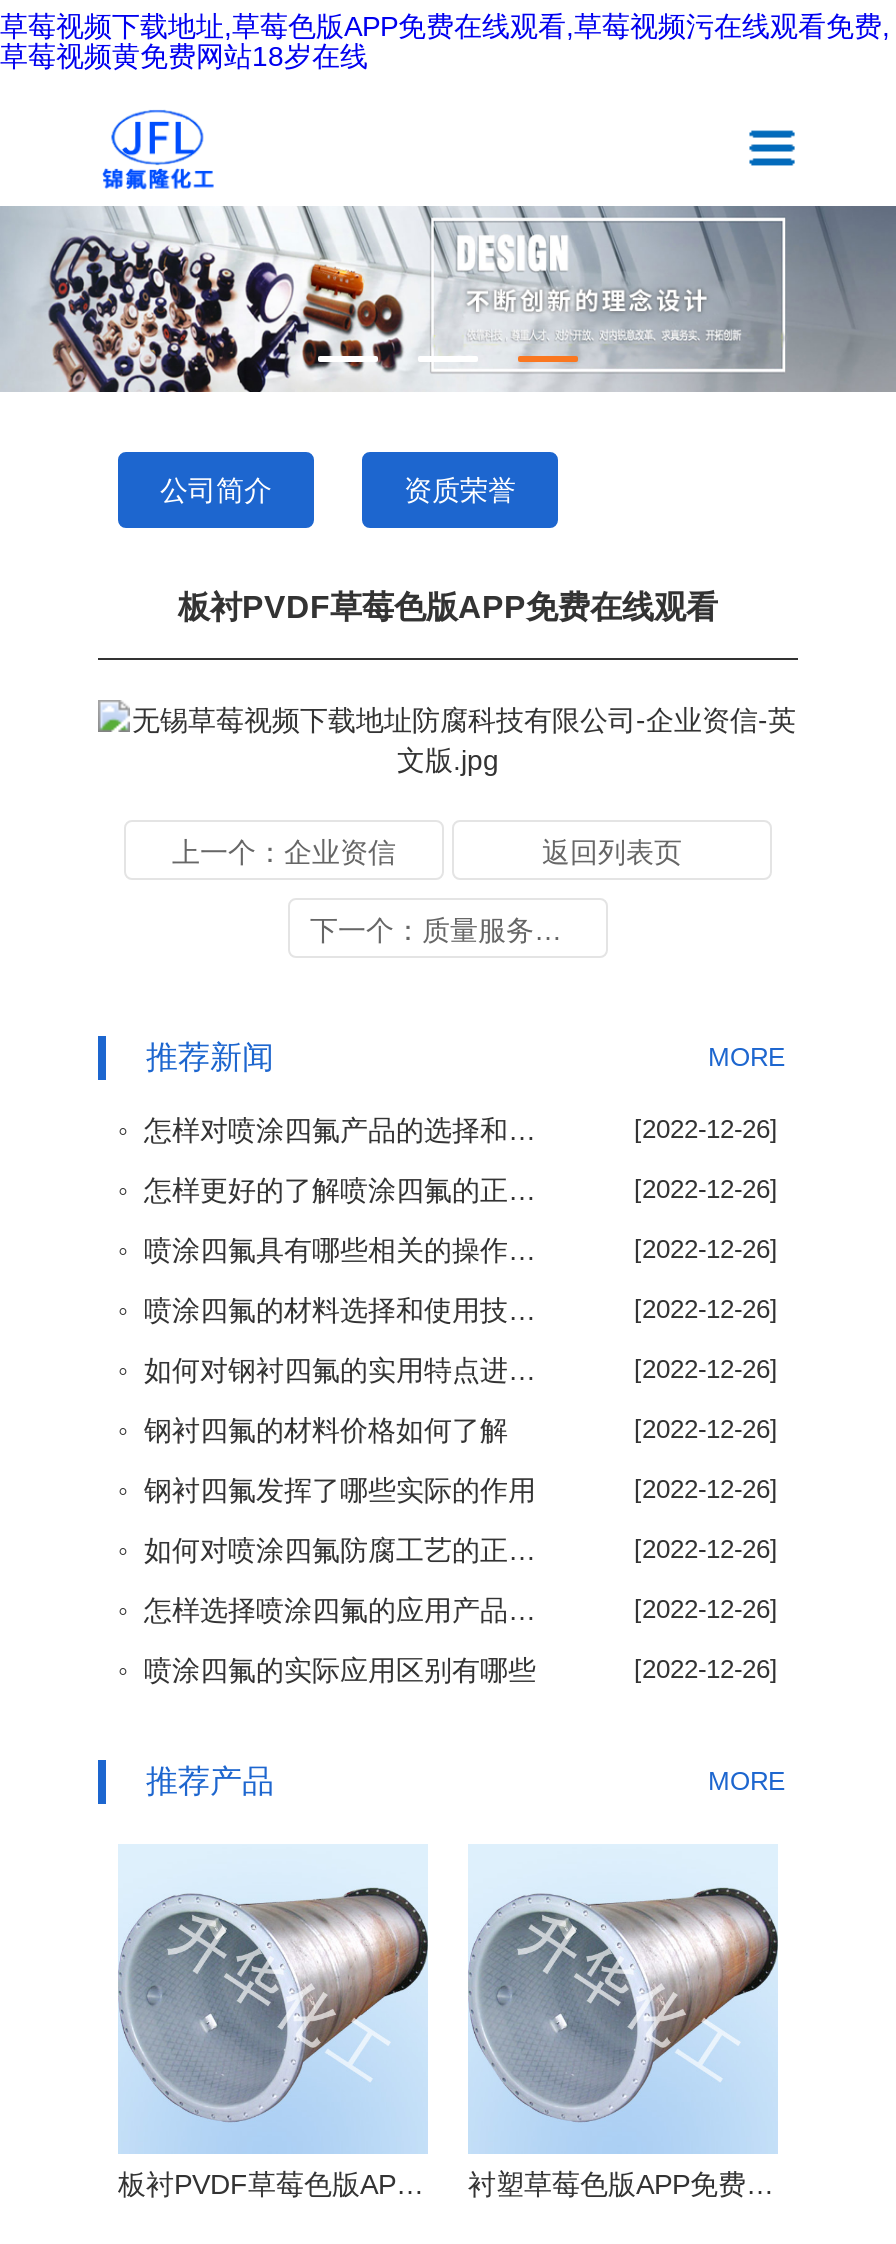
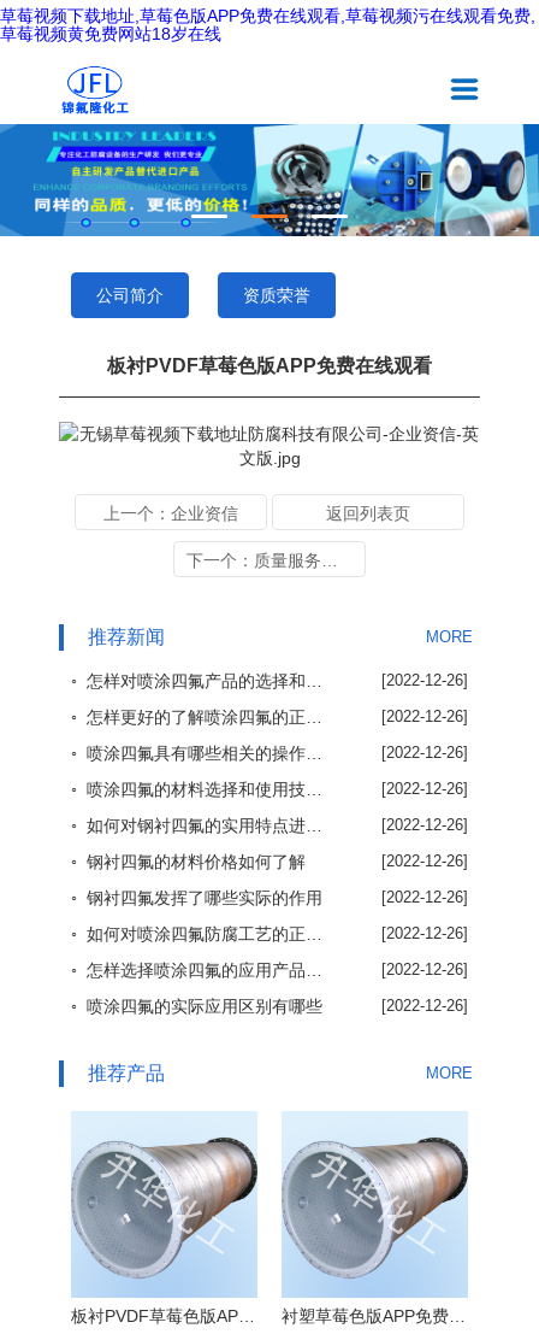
- [image]
+ [image]
